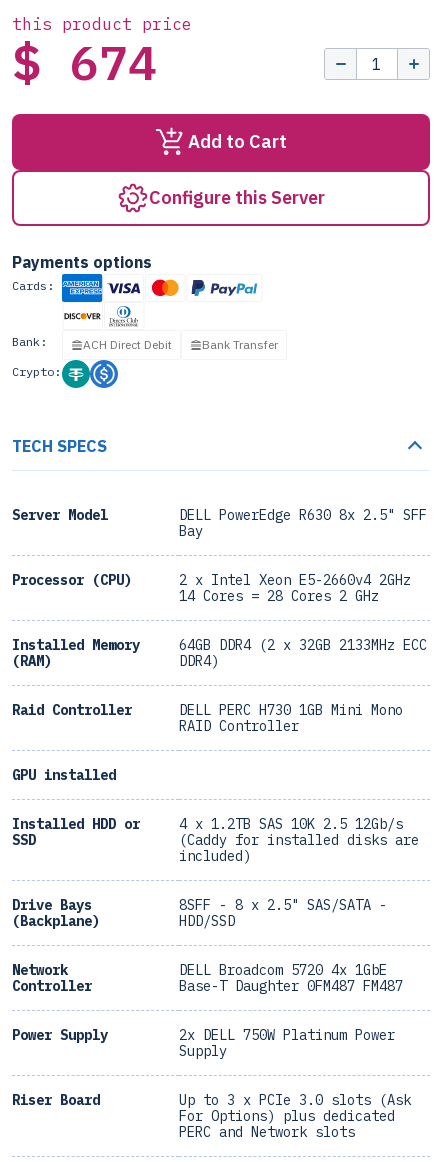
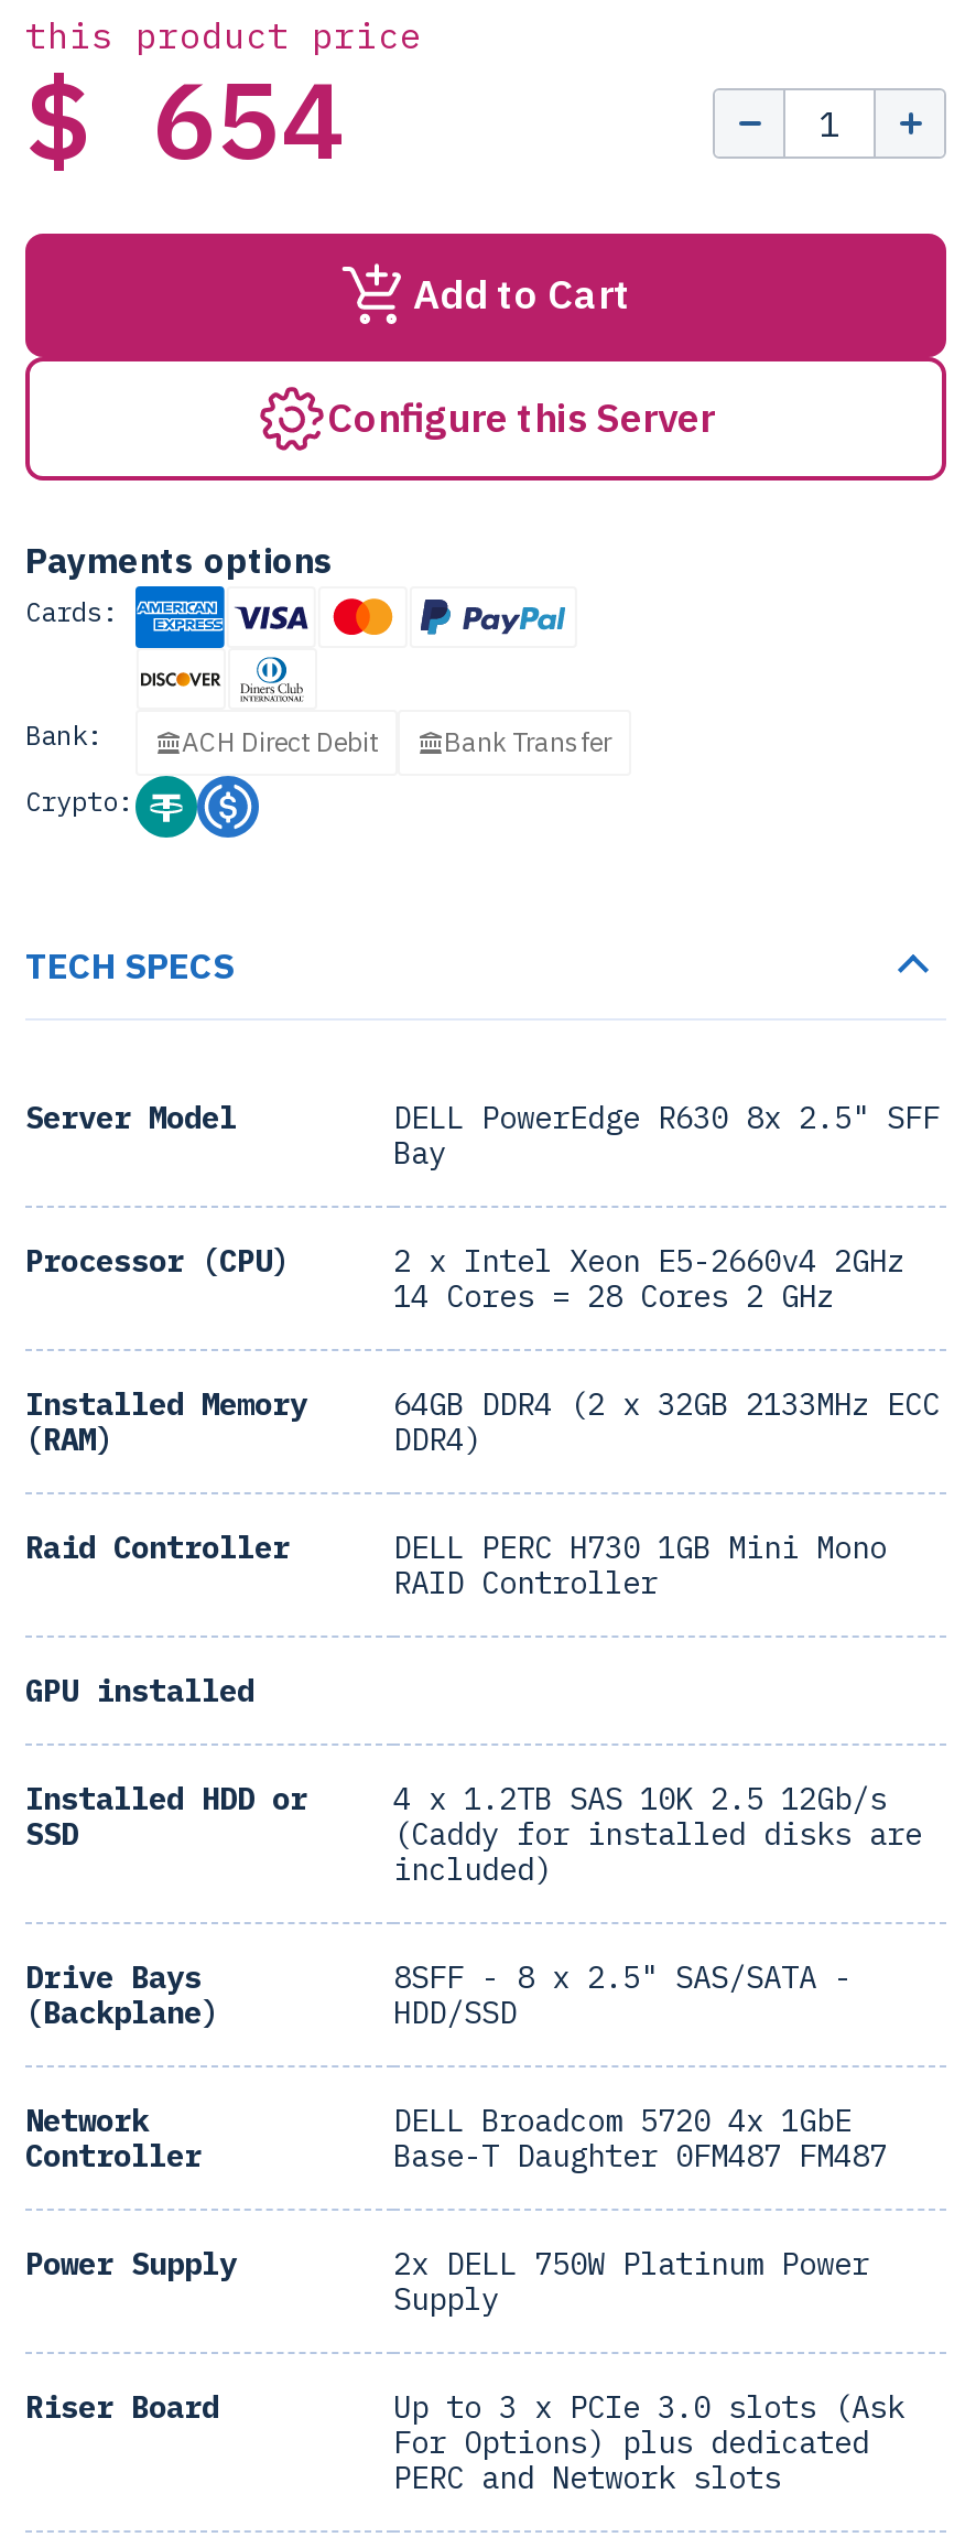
- $ 674
+ $ 654
